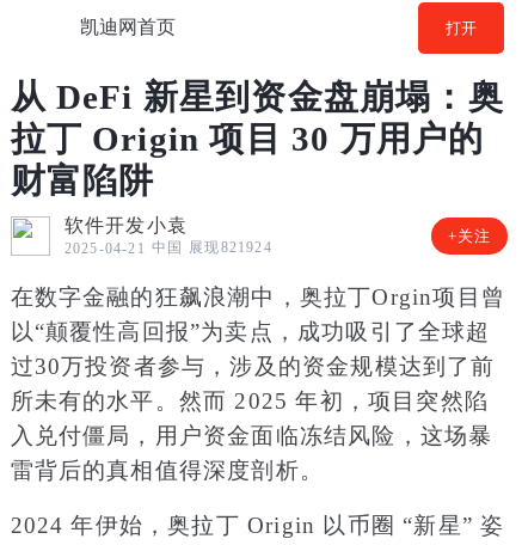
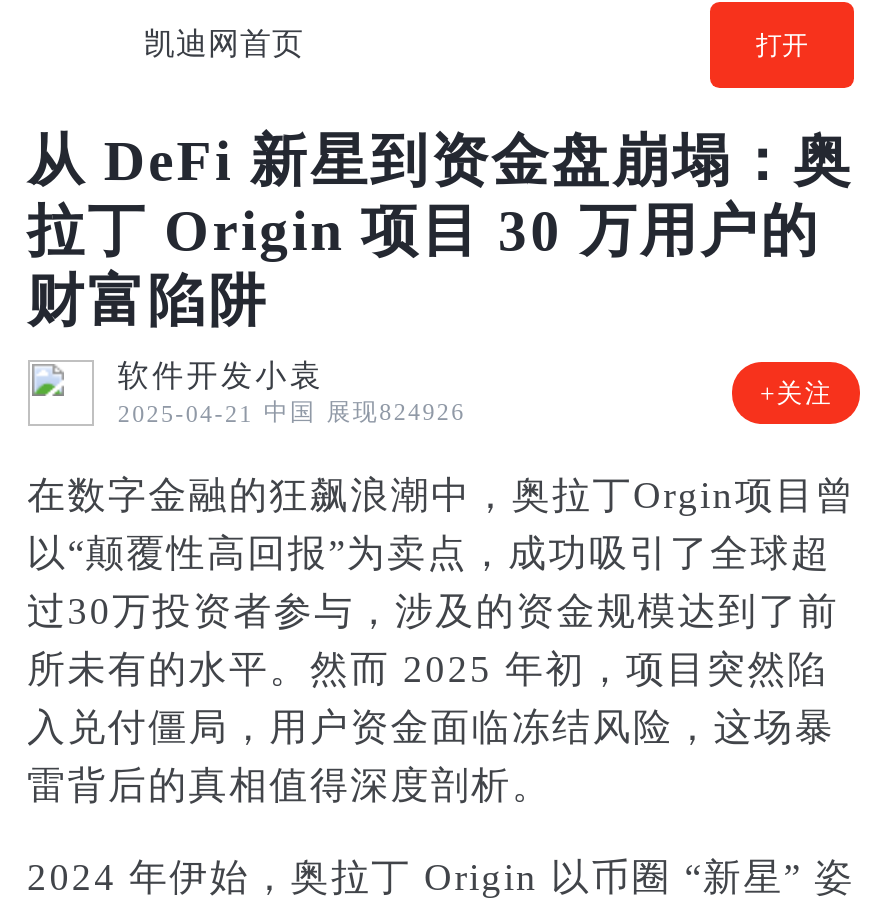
- 2025-04-21 中国 展现821924
+ 2025-04-21 中国 展现824926
